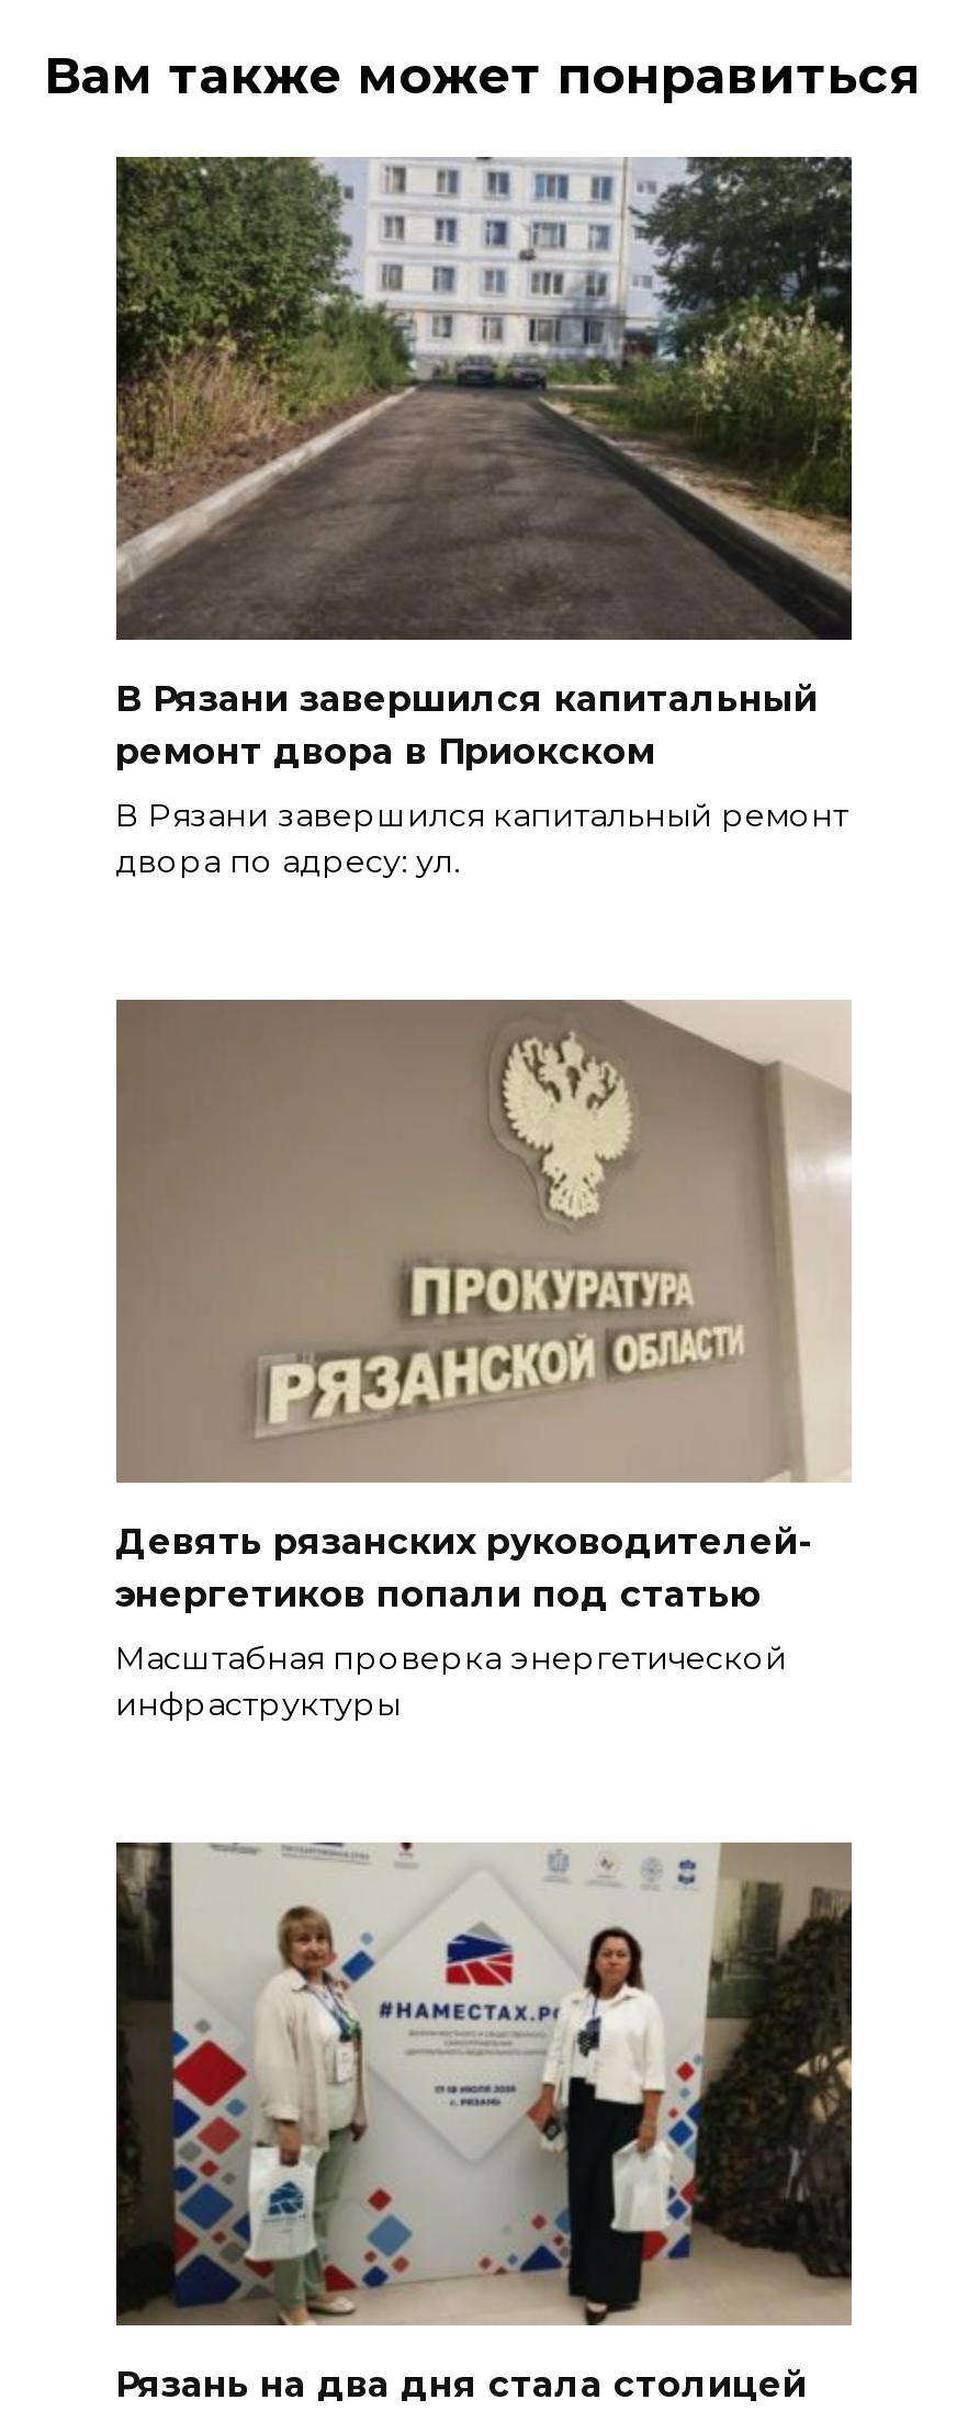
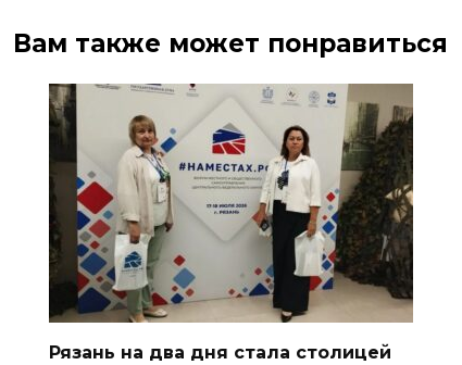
- [image]
- В Рязани завершился капитальный
- ремонт двора в Приокском
- В Рязани завершился капитальный ремонт
- двора по адресу: ул.

- [image]
- Девять рязанских руководителей-
- энергетиков попали под статью
- Масштабная проверка энергетической
- инфраструктуры
